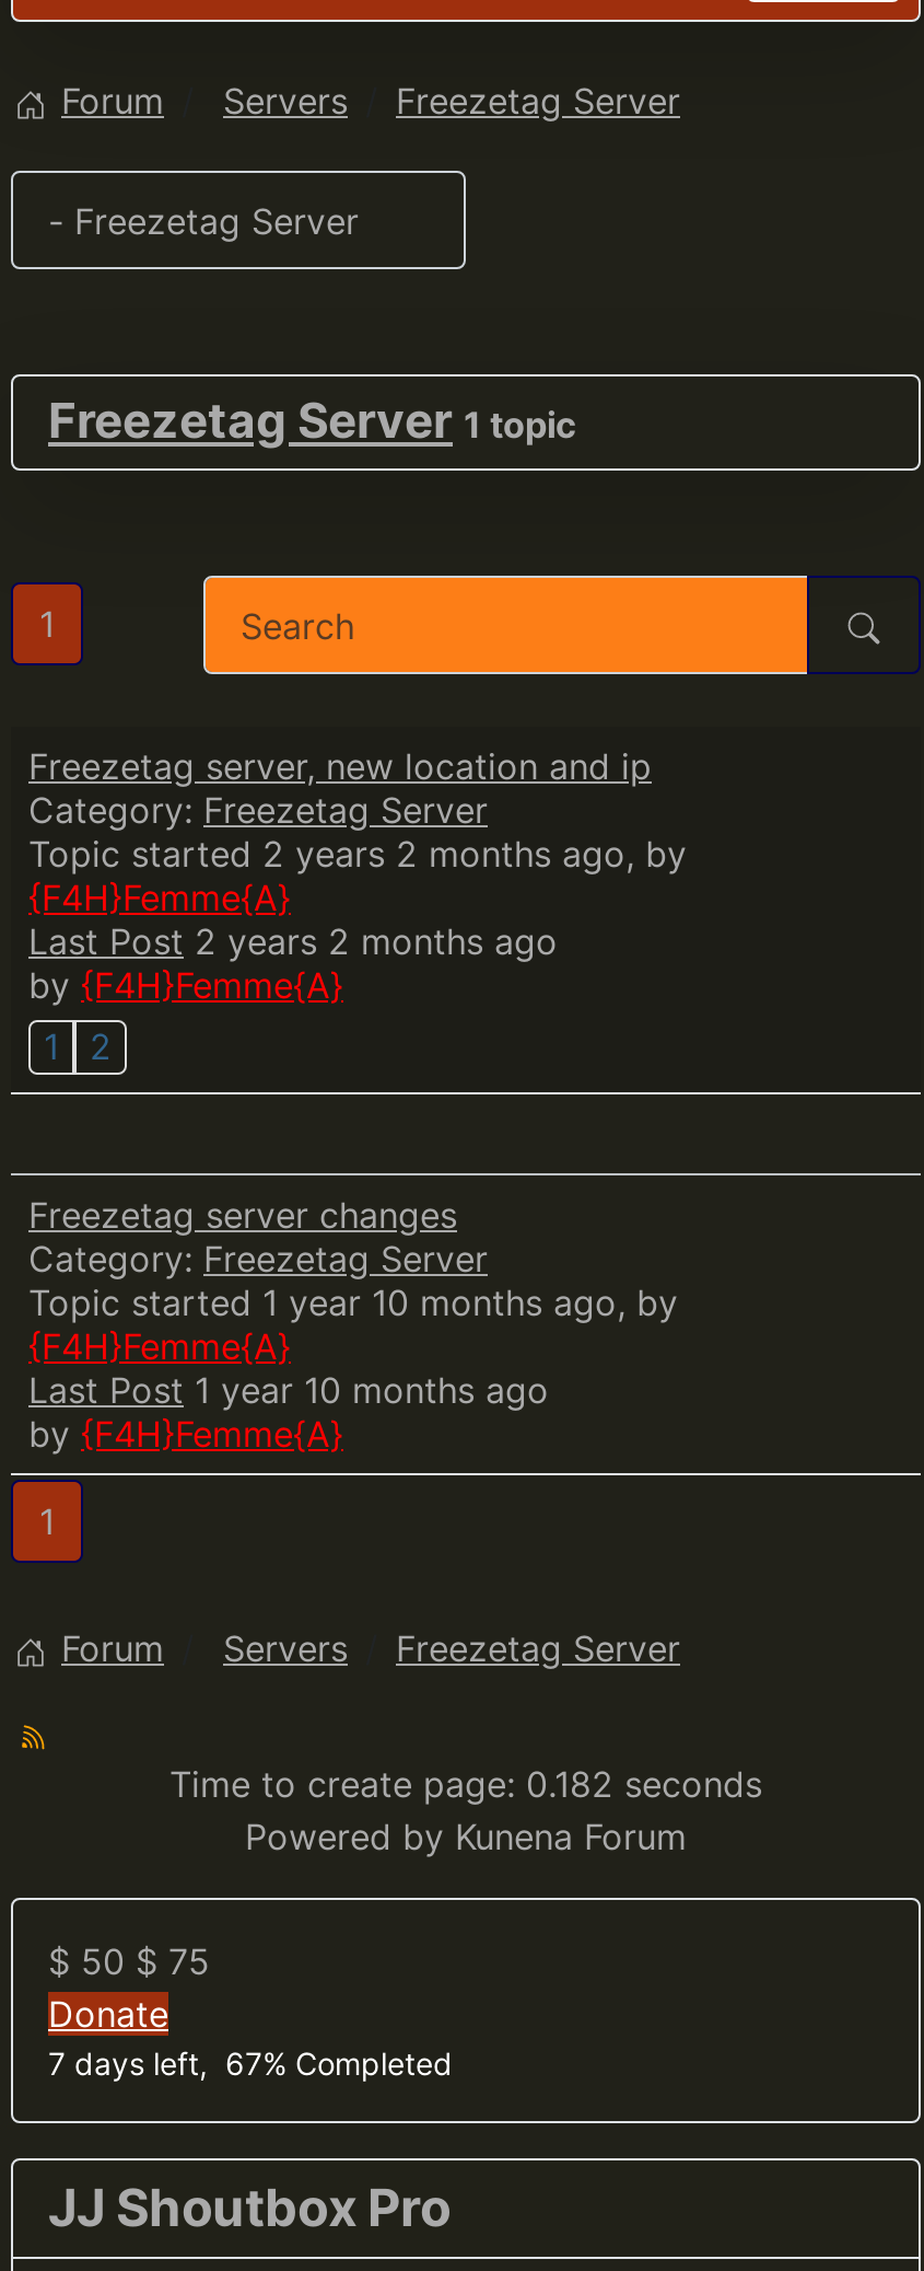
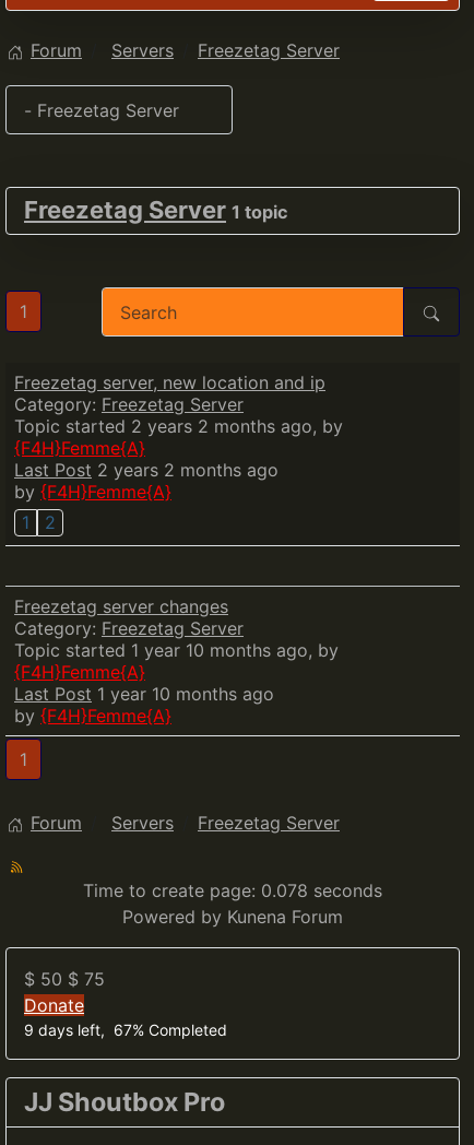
- Time to create page: 0.182 seconds
+ Time to create page: 0.078 seconds

- 7 days left, 67% Completed
+ 9 days left, 67% Completed
